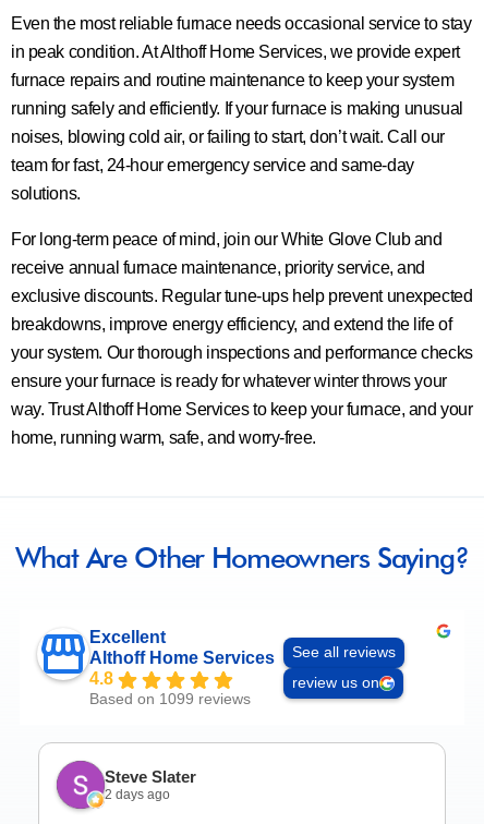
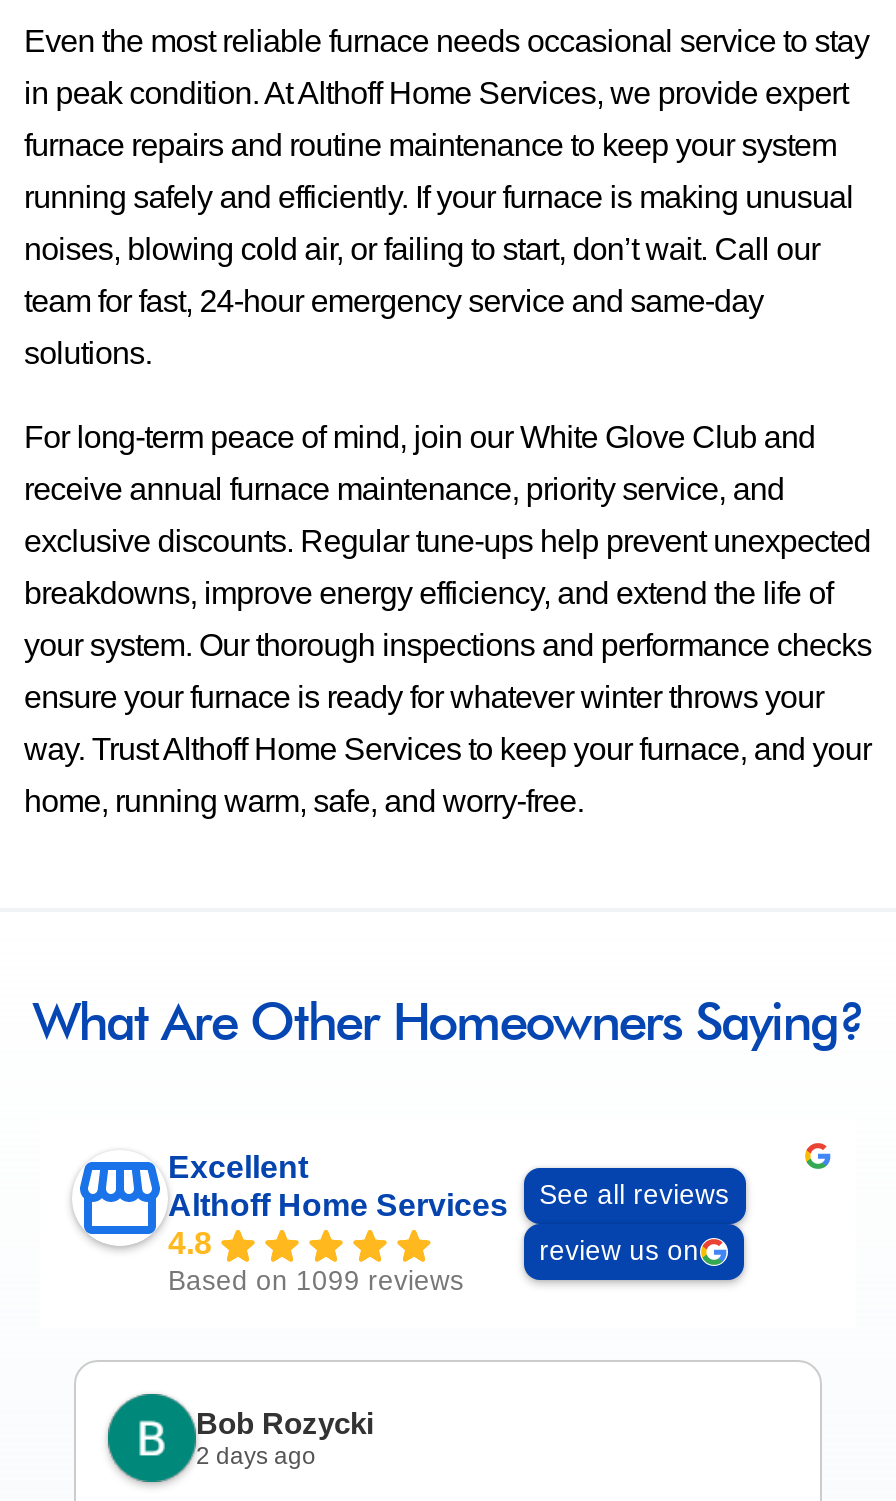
- [image]
- Steve Slater
+ [image]
+ Bob Rozycki
